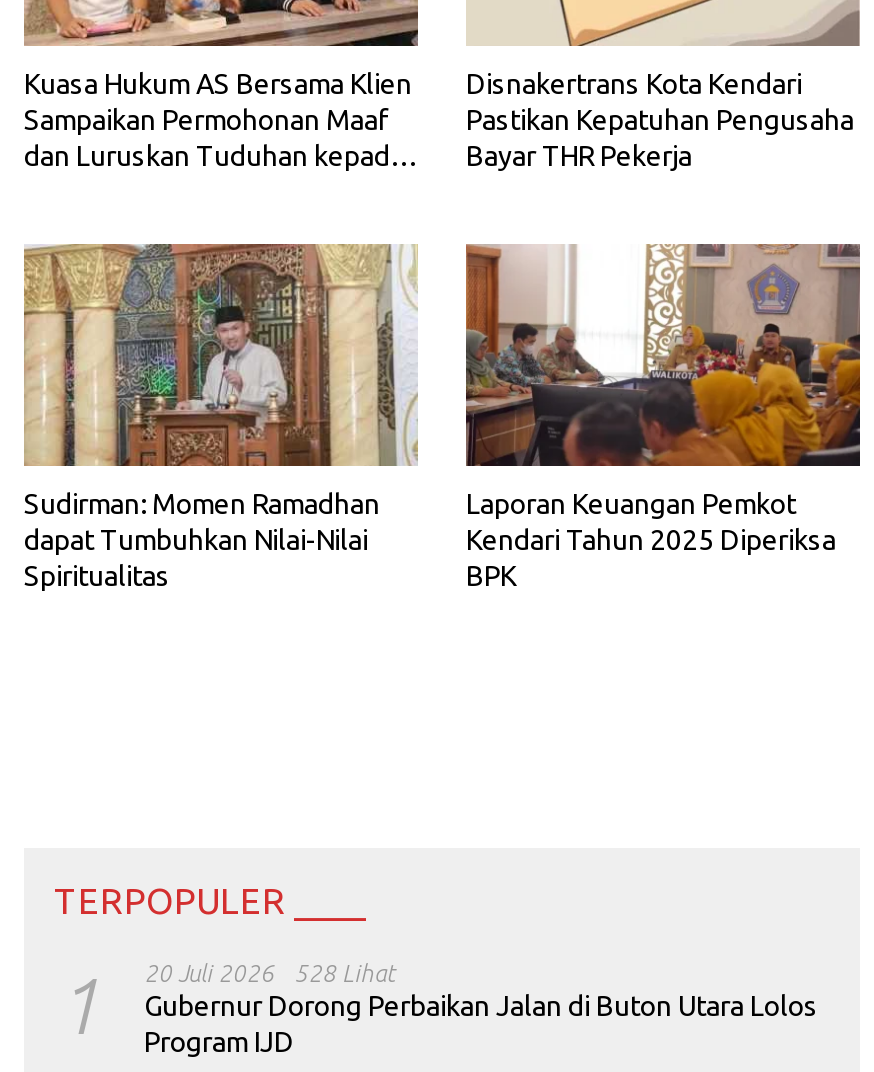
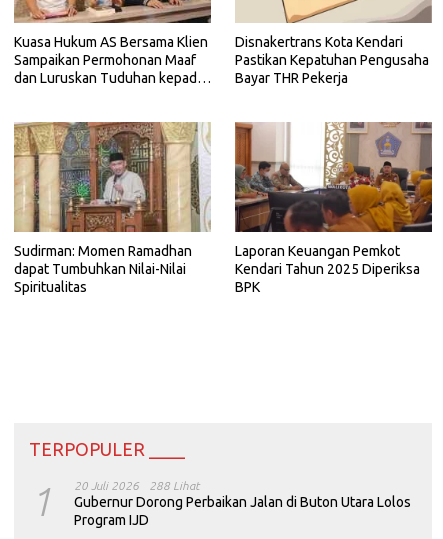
- 1 20 Juli 2026 Gubernur Dorong Perbaikan Jalan di Buton Utara Lolos Program IJD 528 Lihat
+ 1 20 Juli 2026 Gubernur Dorong Perbaikan Jalan di Buton Utara Lolos Program IJD 288 Lihat
